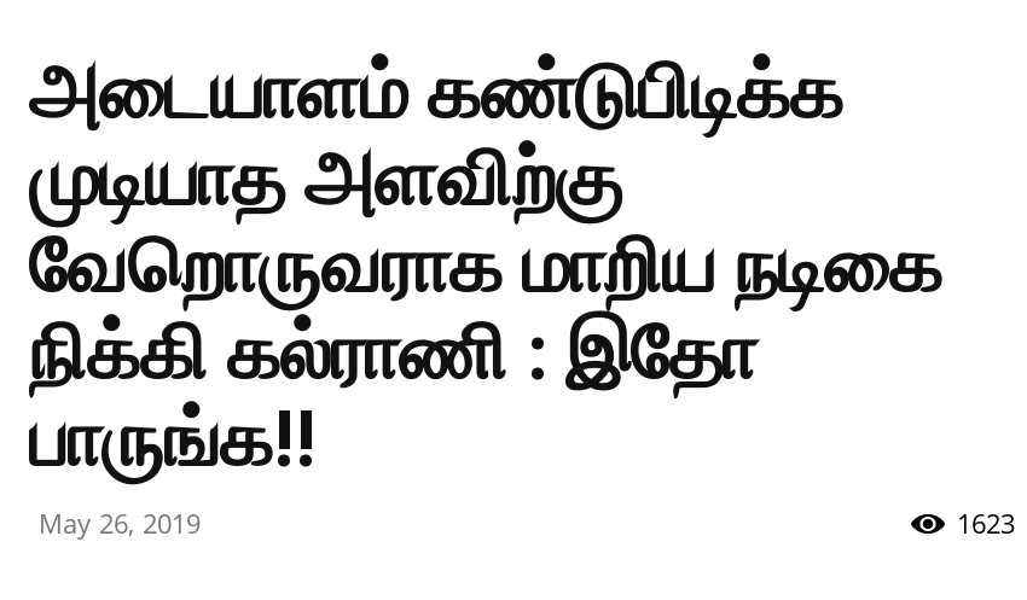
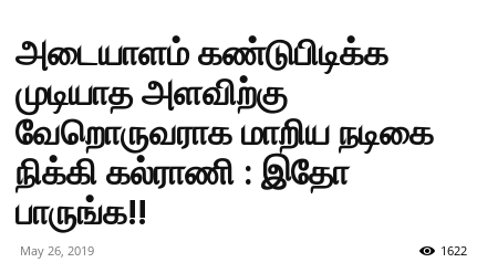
- 1623
+ 1622
